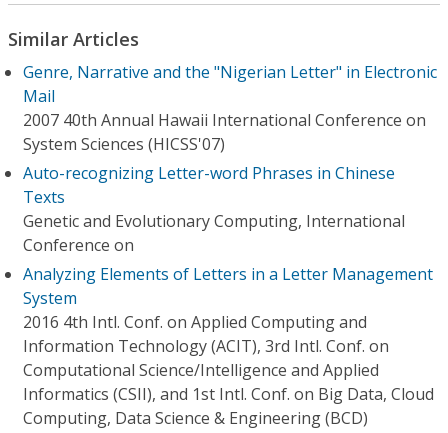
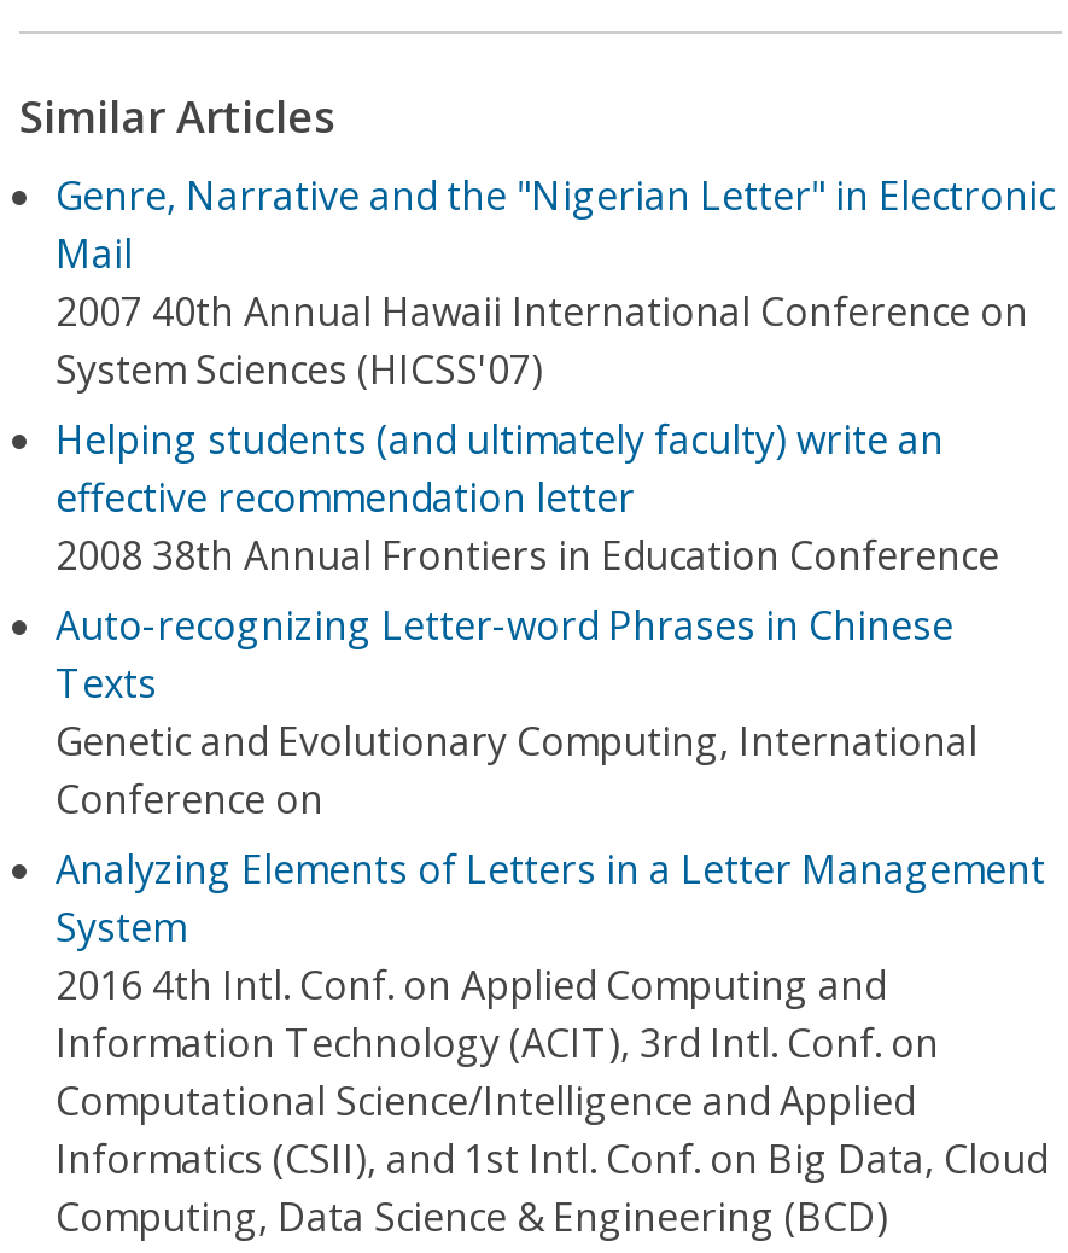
+ Helping students (and ultimately faculty) write an
+ effective recommendation letter
+ 2008 38th Annual Frontiers in Education Conference
